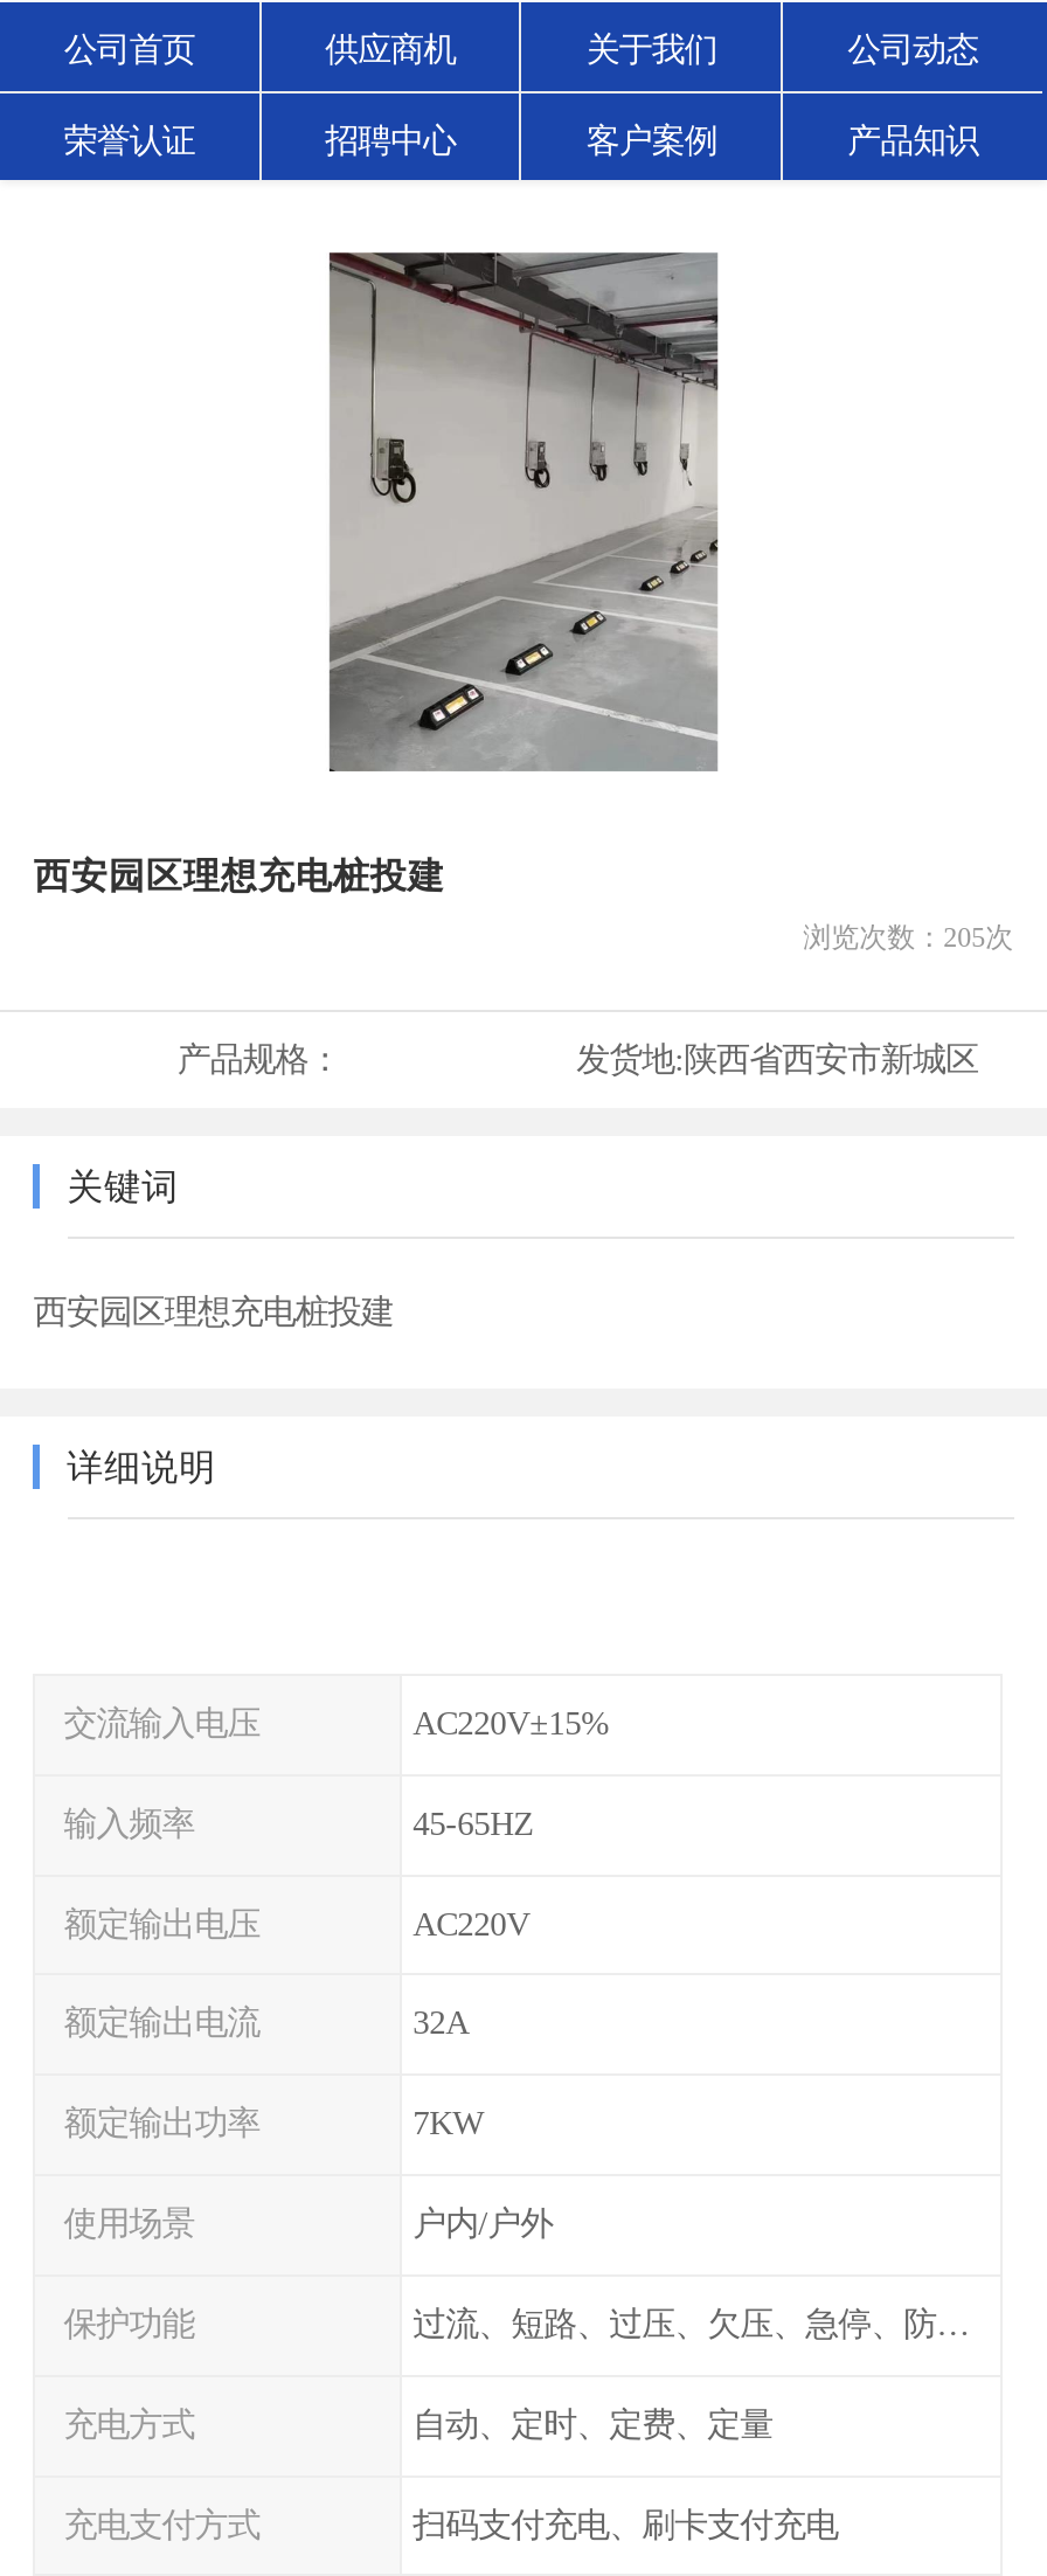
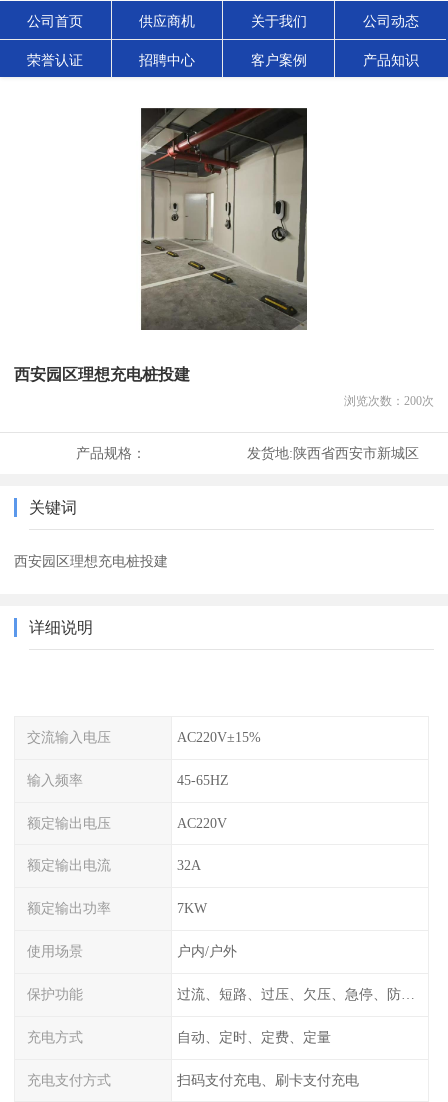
- [image]
+ [image]

- 浏览次数：205次
+ 浏览次数：200次
